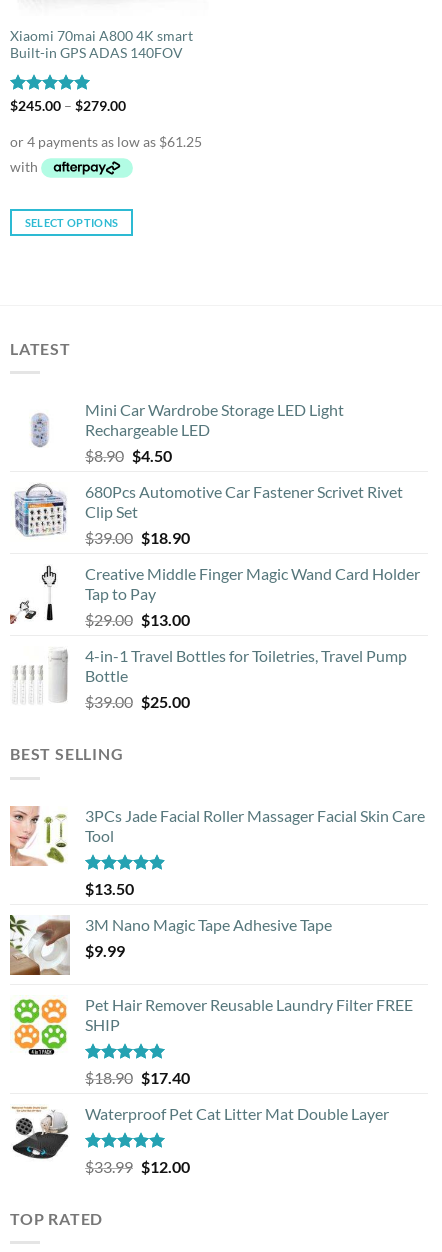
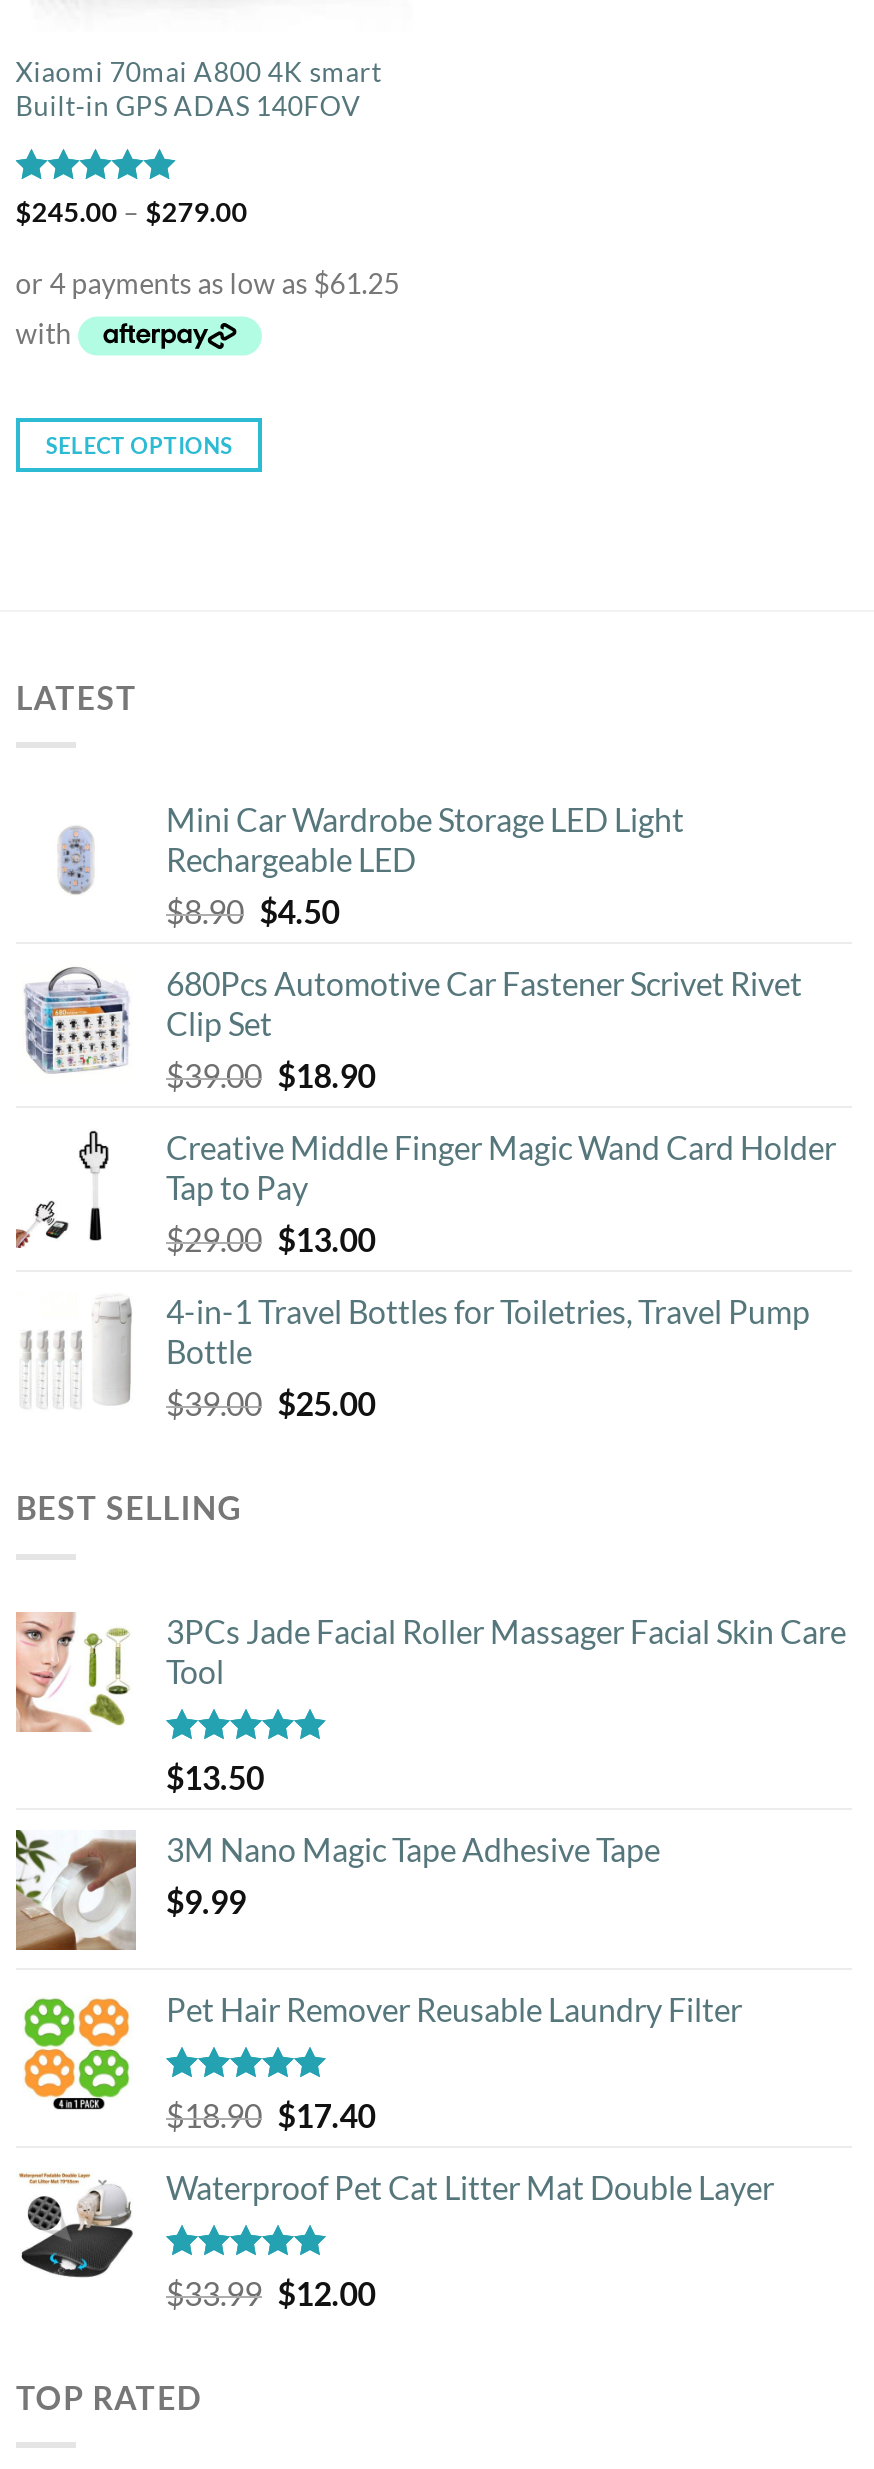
- Pet Hair Remover Reusable Laundry Filter FREE
- SHIP
+ Pet Hair Remover Reusable Laundry Filter
